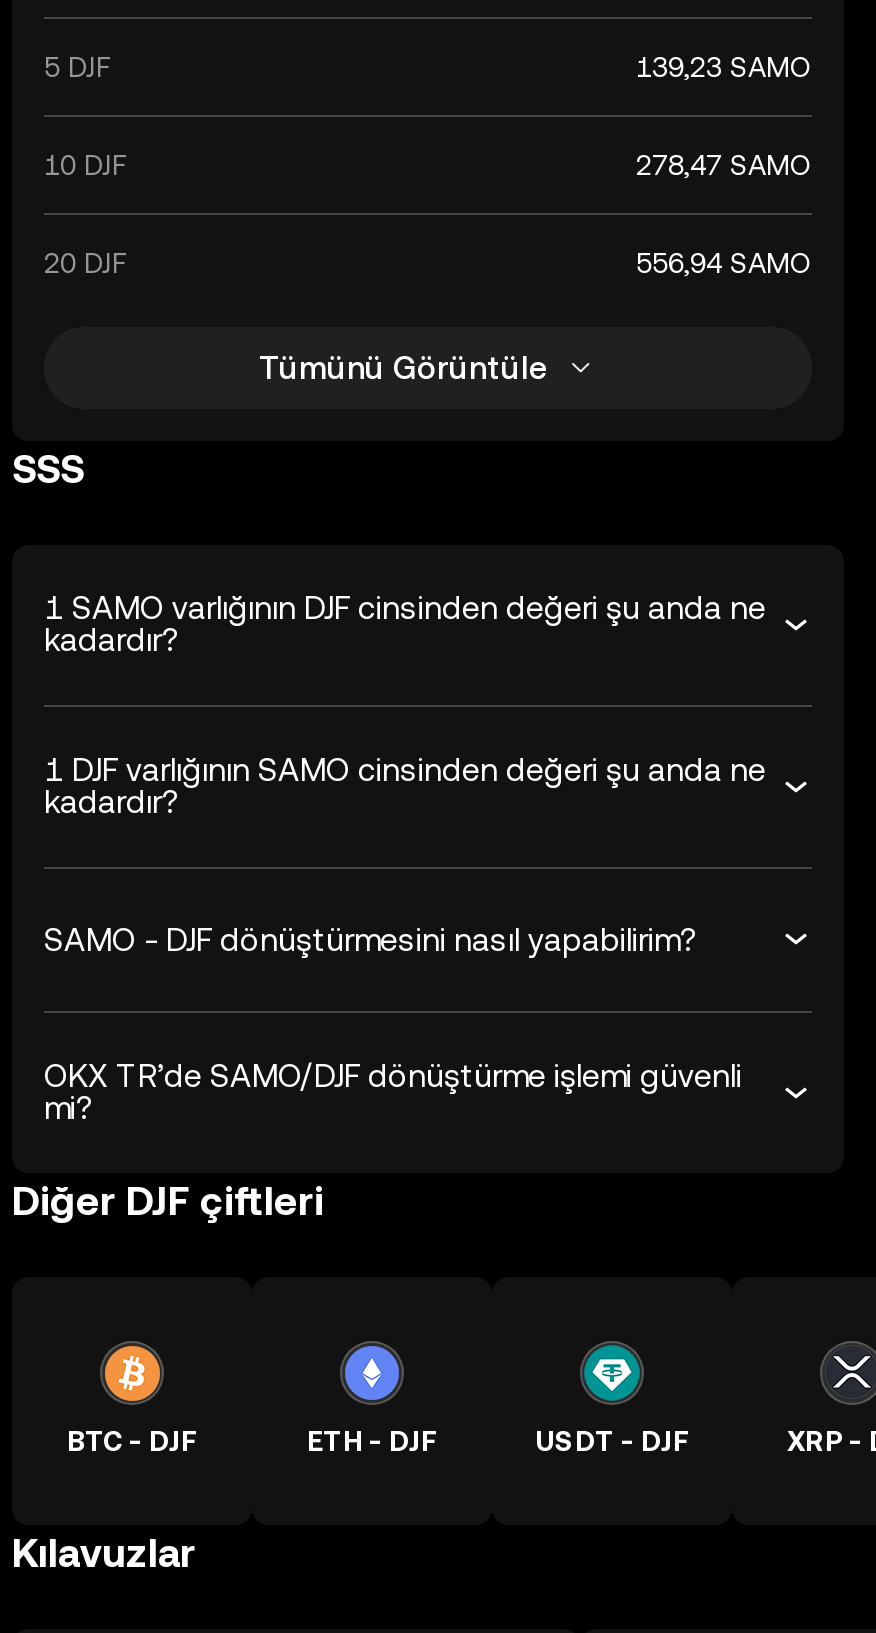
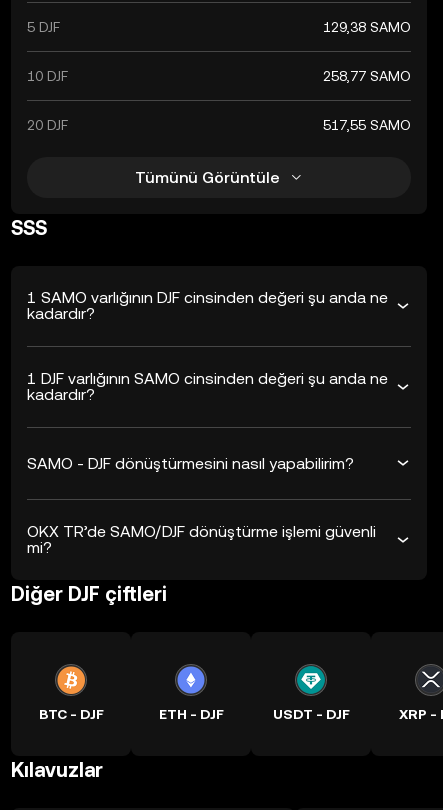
- 139,23 SAMO
+ 129,38 SAMO

- 278,47 SAMO
+ 258,77 SAMO

- 556,94 SAMO
+ 517,55 SAMO
